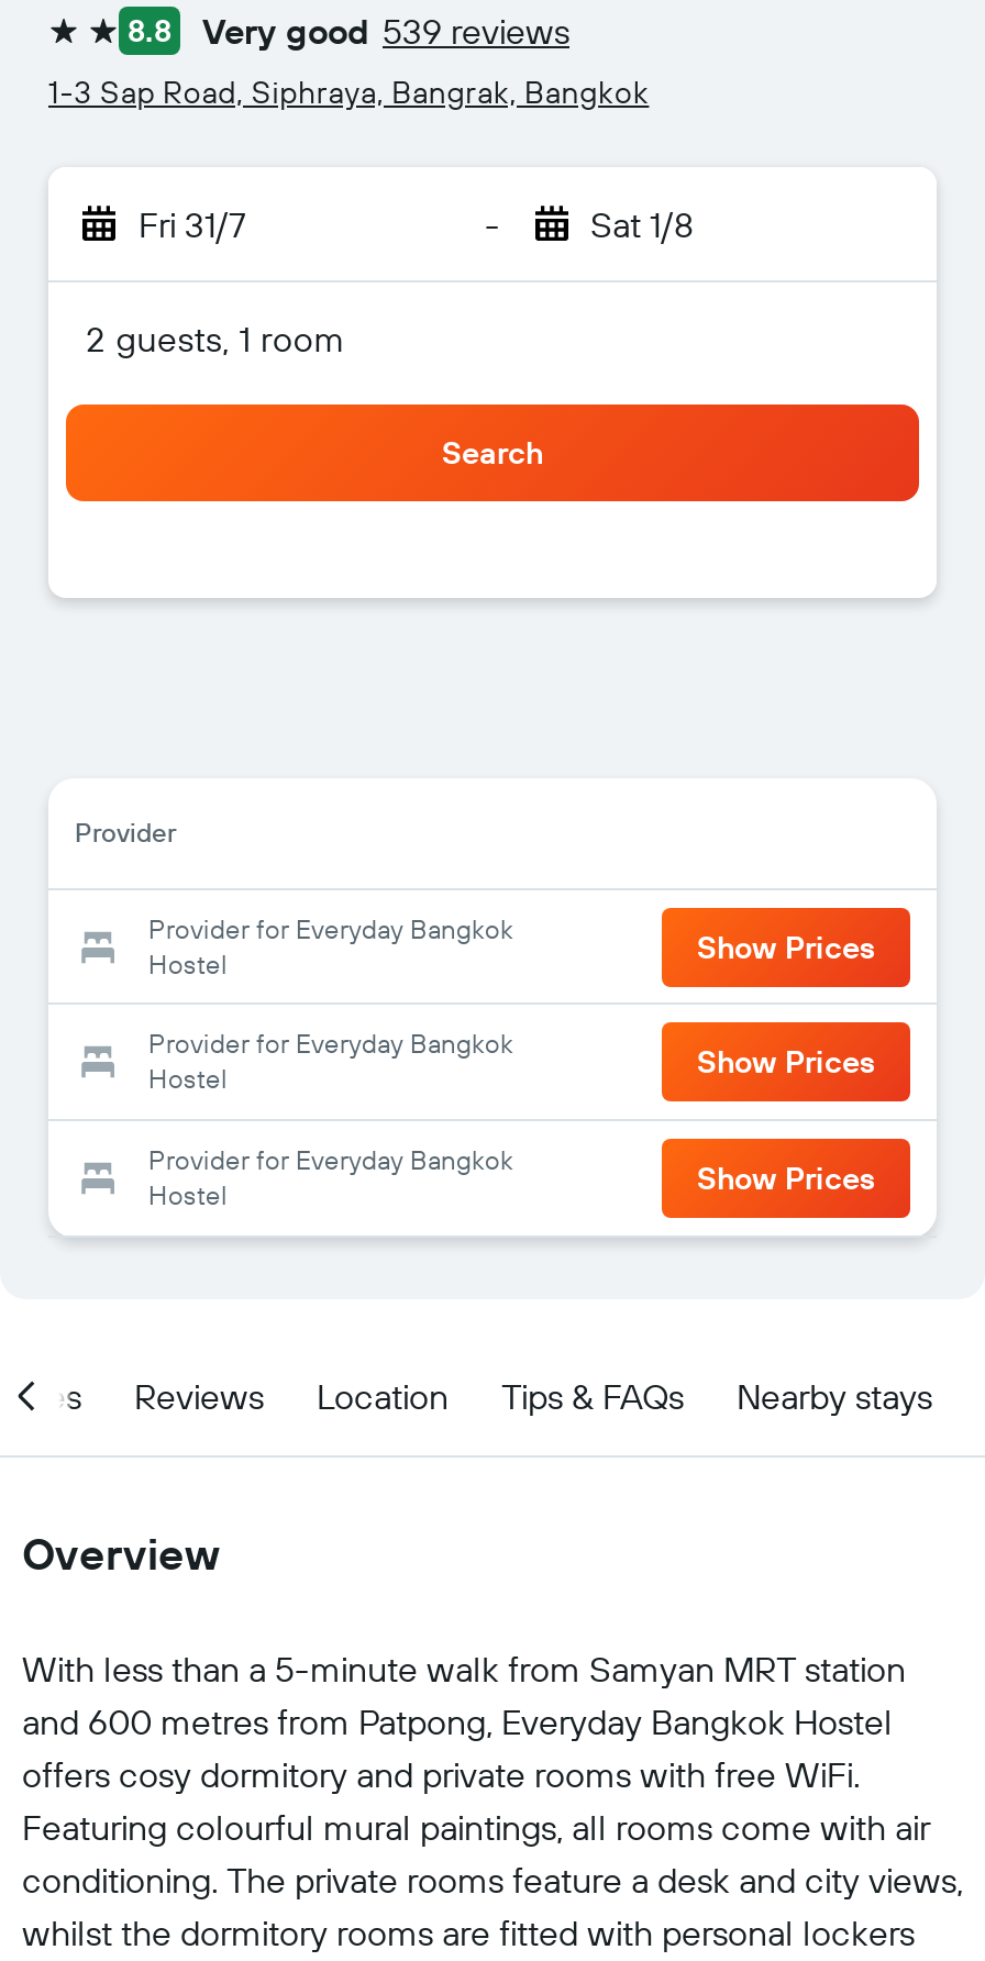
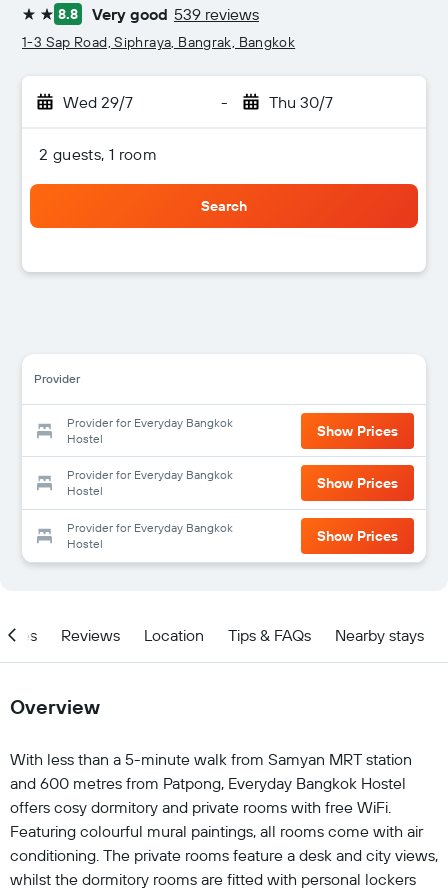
- Fri 31/7
+ Wed 29/7

- Sat 1/8
+ Thu 30/7
